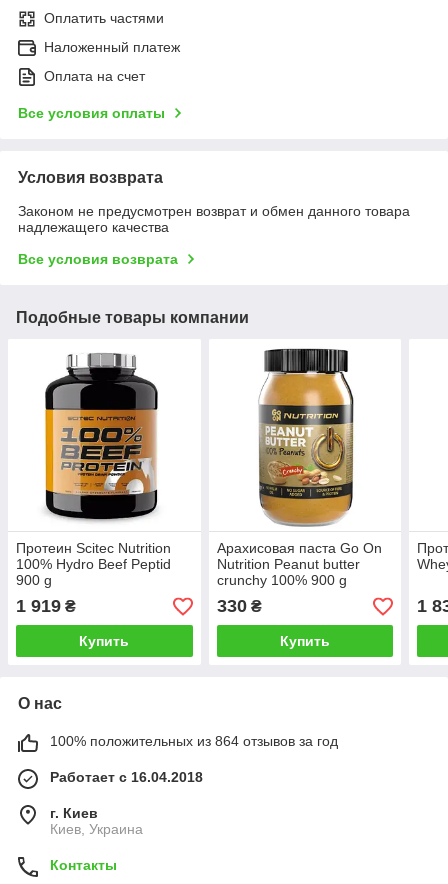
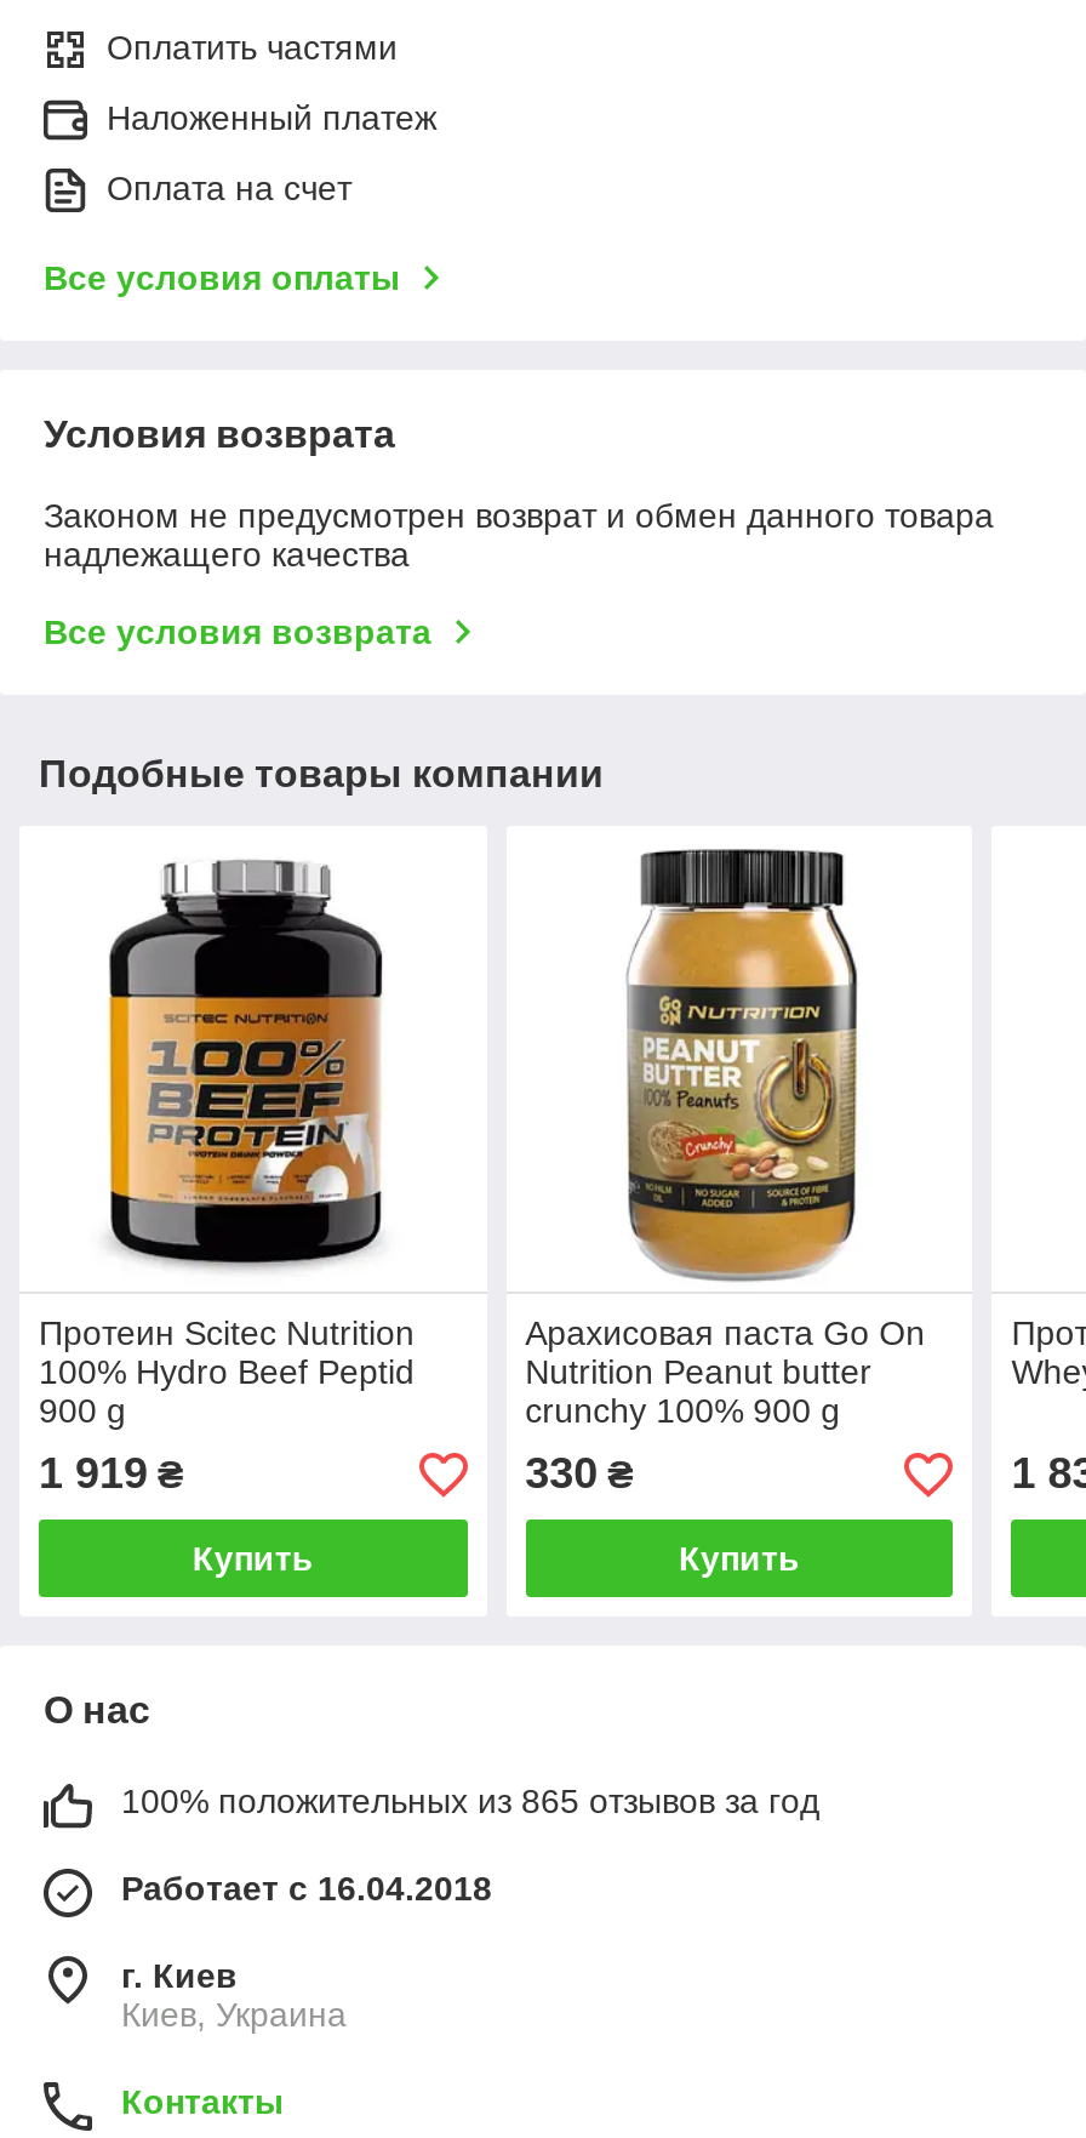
- 100% положительных из 864 отзывов за год
+ 100% положительных из 865 отзывов за год
